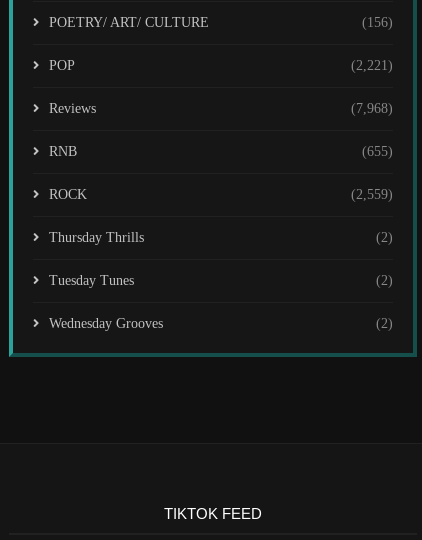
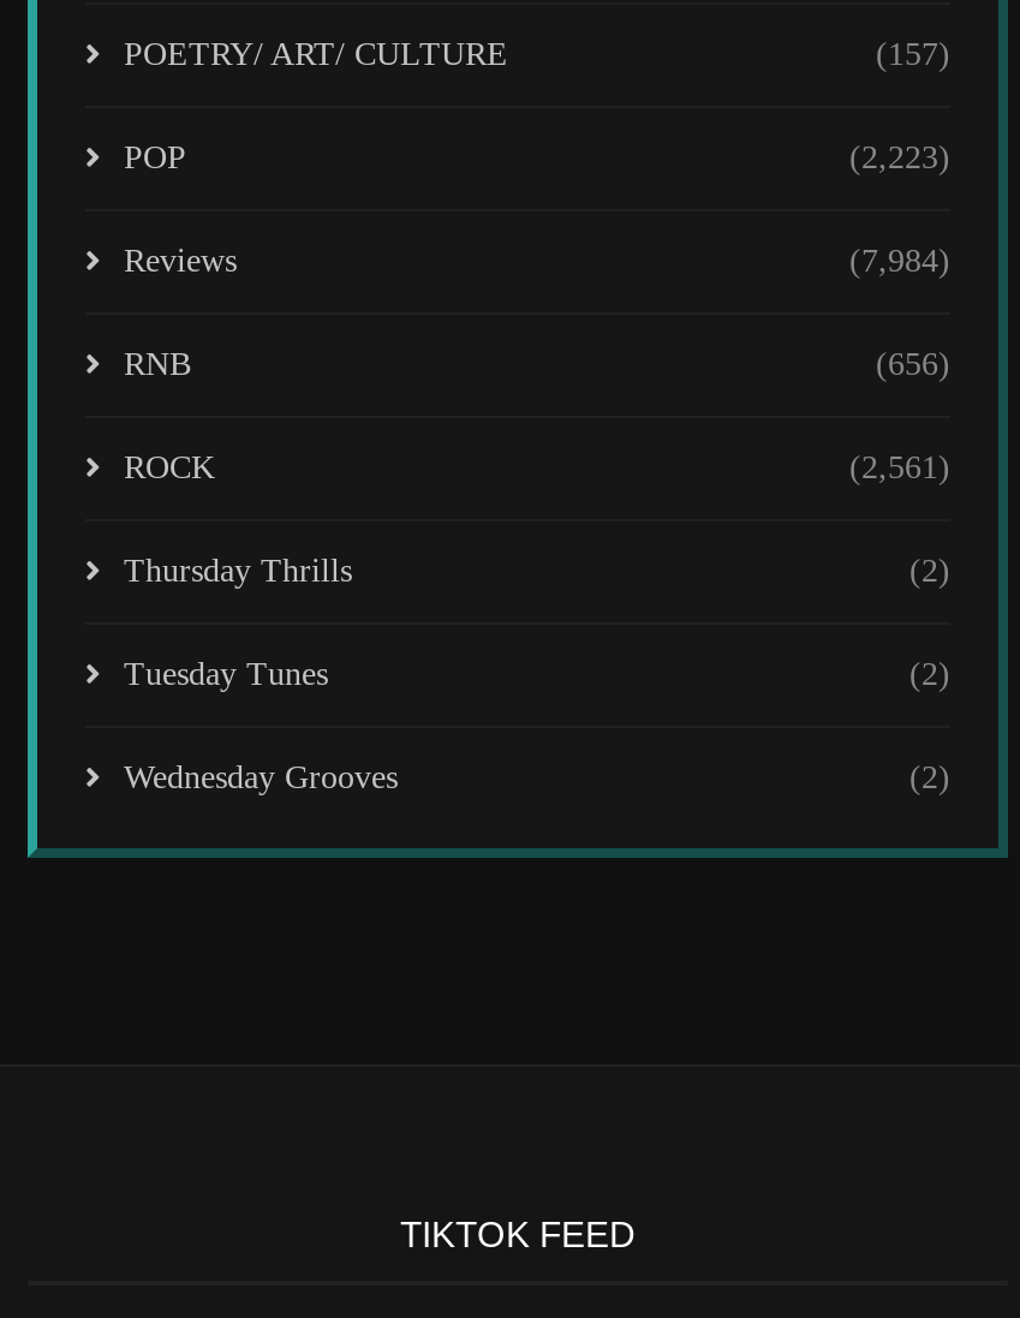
- (156)
+ (157)

- (2,221)
+ (2,223)

- (7,968)
+ (7,984)

- (655)
+ (656)

- (2,559)
+ (2,561)
